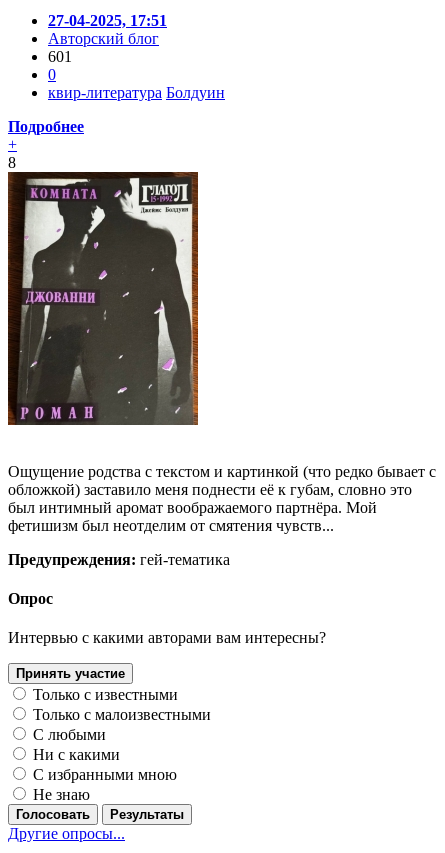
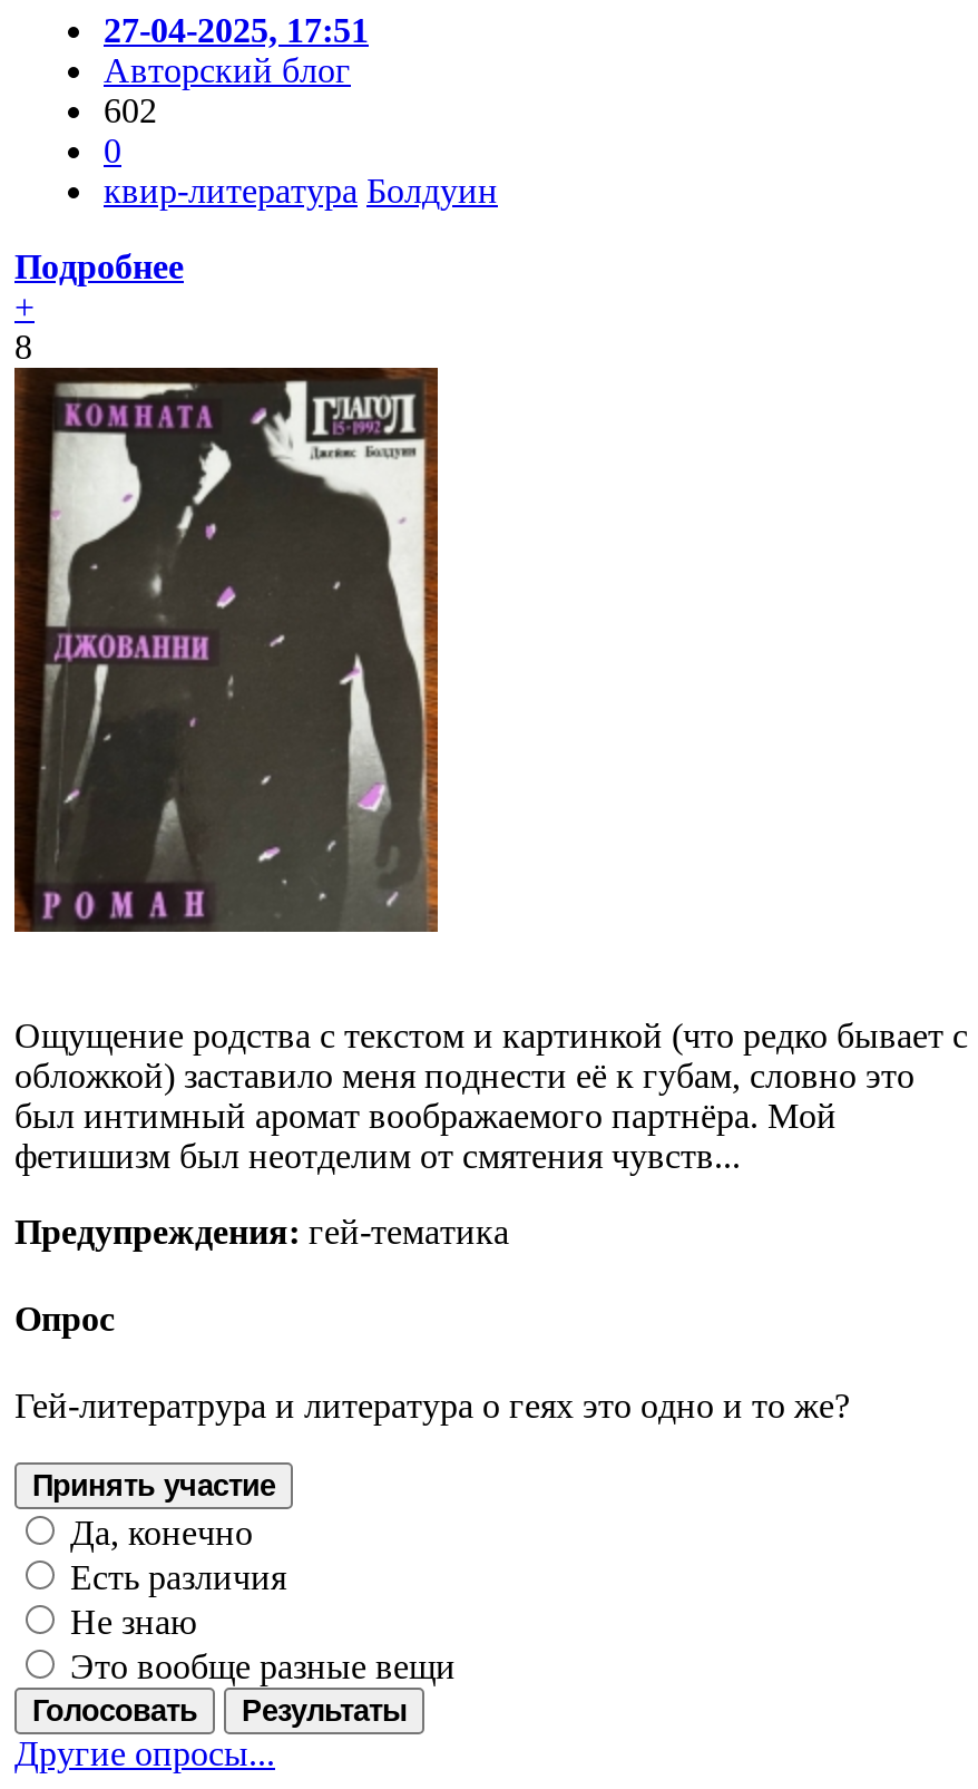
- 601
+ 602

- Интервью с какими авторами вам интересны?
+ Гей-литератрура и литература о геях это одно и то же?

- Только с известными
- Только с малоизвестными
- С любыми
- Ни с какими
- С избранными мною
+ Да, конечно
+ Есть различия

moved up: Не знаю

+ Это вообще разные вещи
